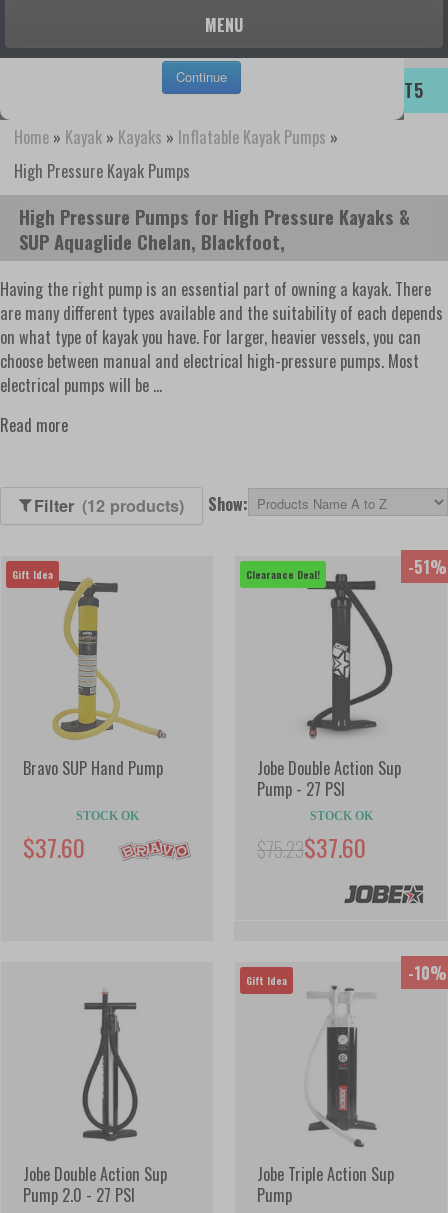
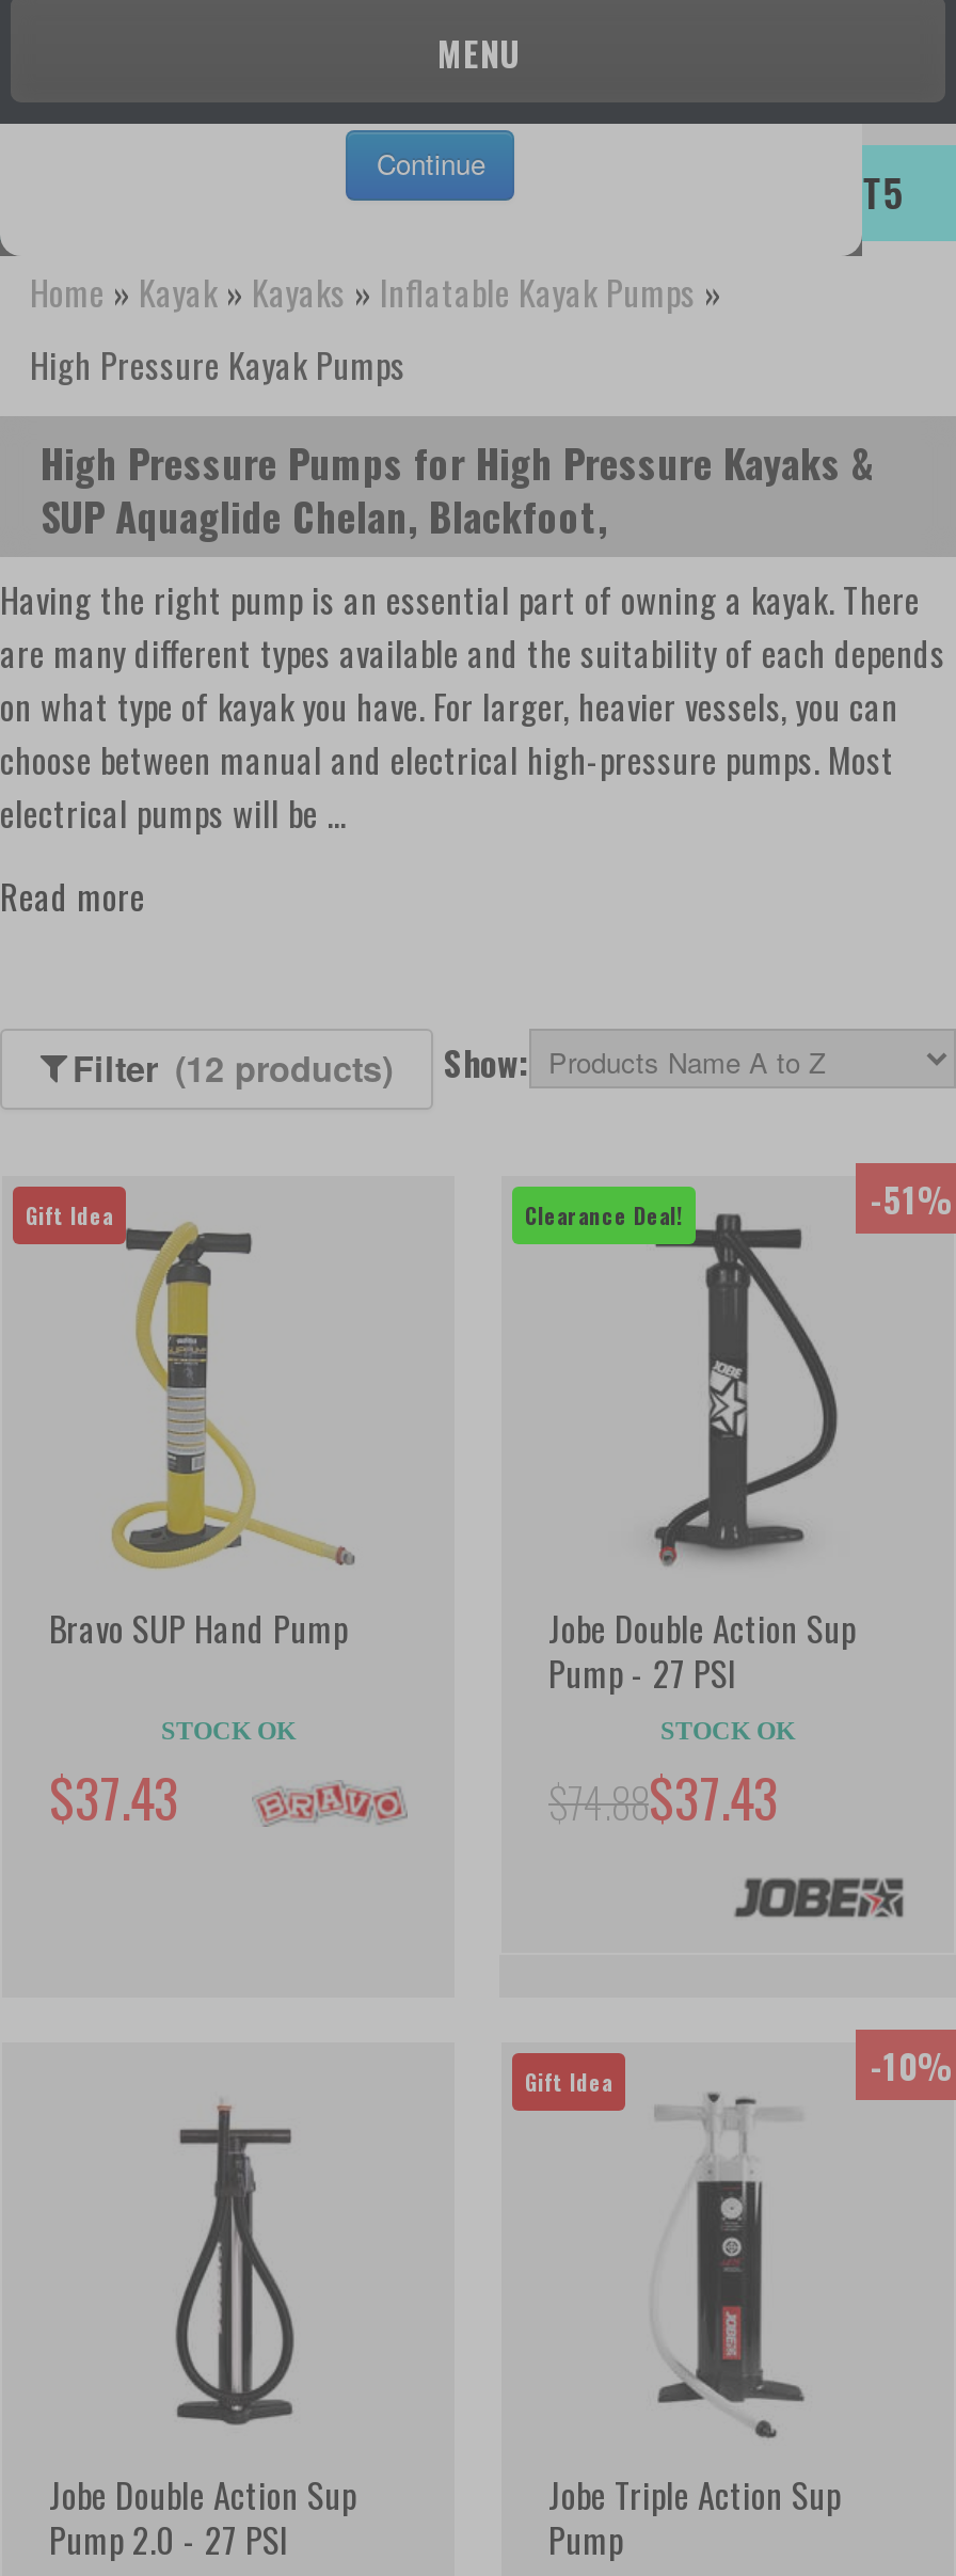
- $37.60
+ $37.43

- $75.23$37.60
+ $74.88$37.43
